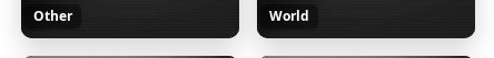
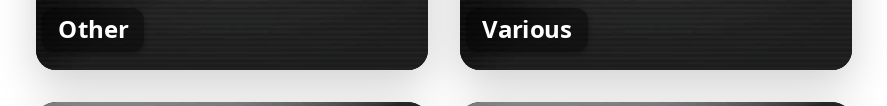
- World
+ Various
